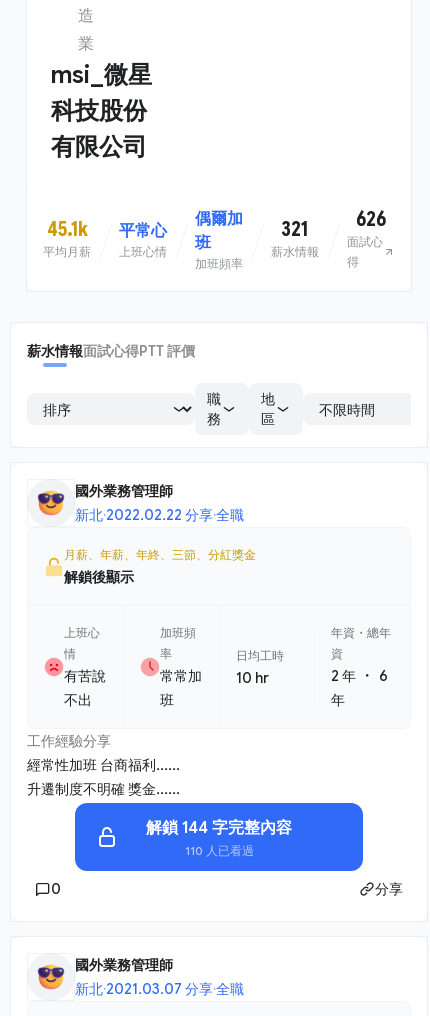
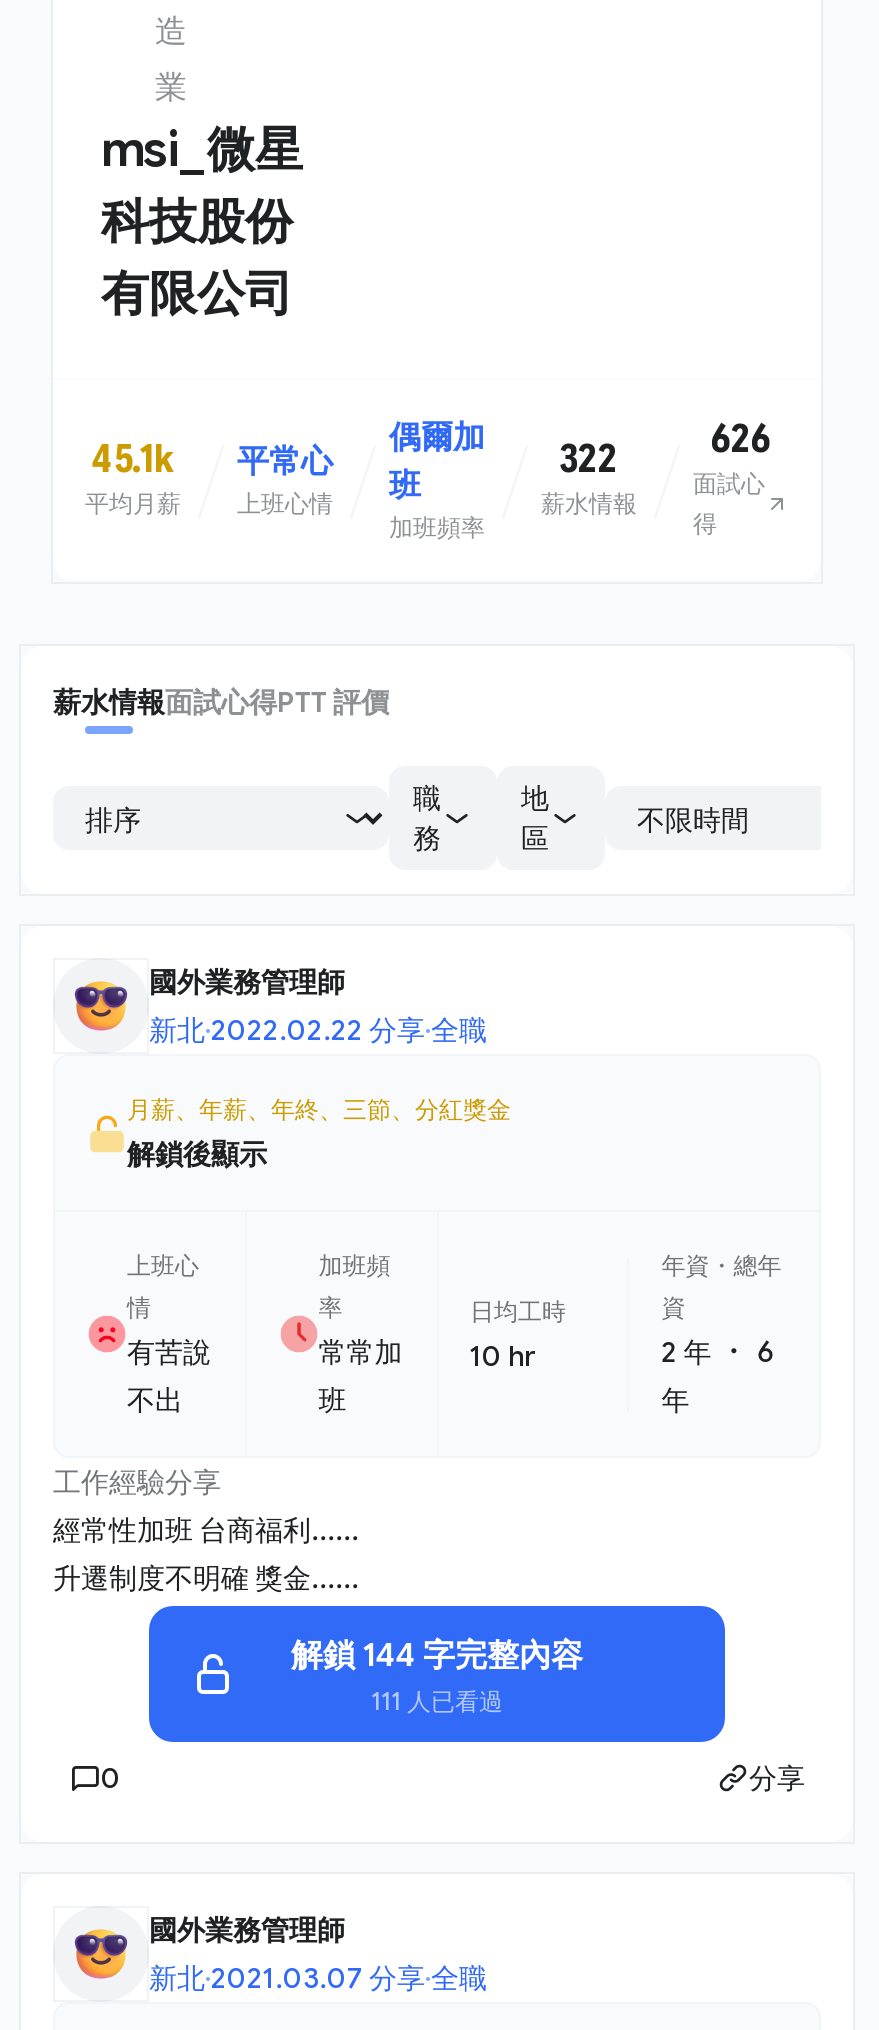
- 偶爾加 321 626
+ 偶爾加 322 626

- 110 人已看過
+ 111 人已看過
